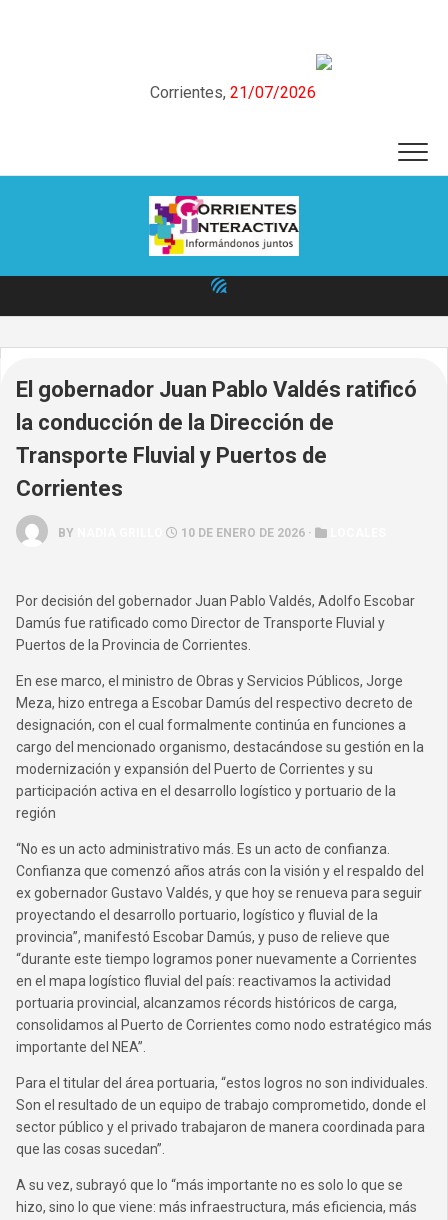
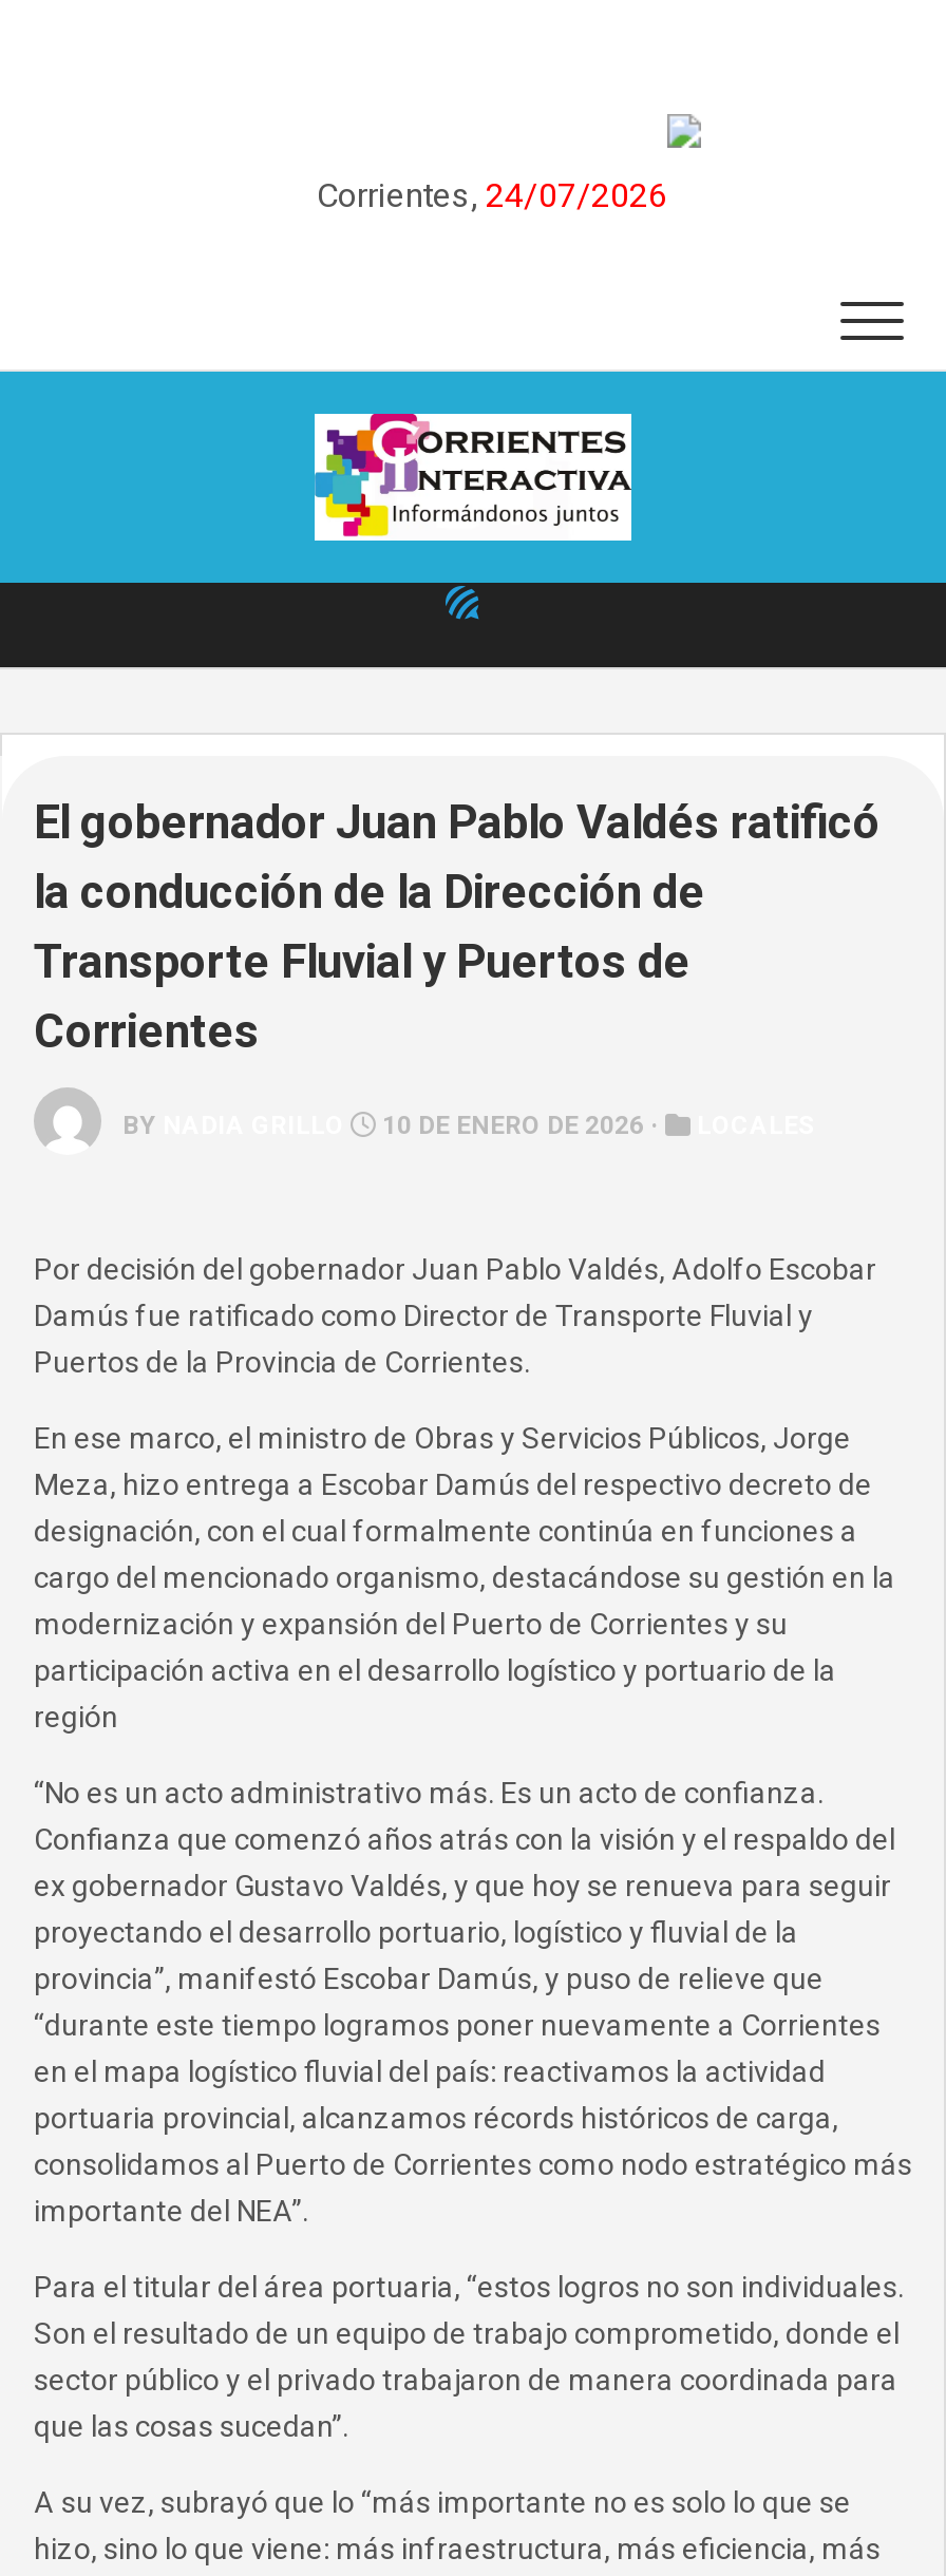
- Corrientes, 21/07/2026
+ Corrientes, 24/07/2026
